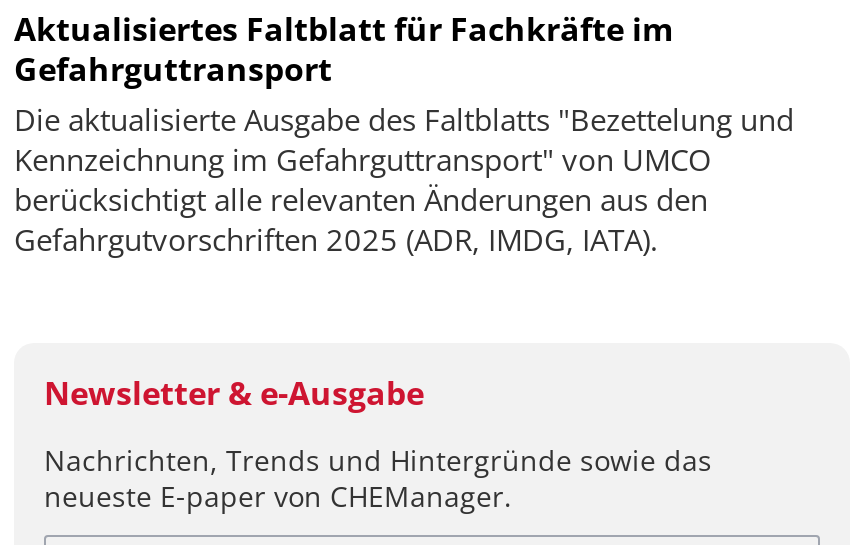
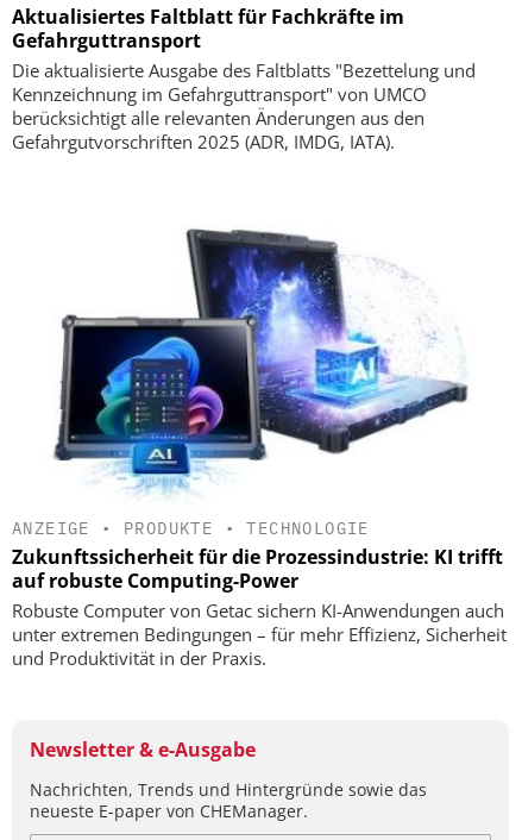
+ [image]
+ ANZEIGE • PRODUKTE • TECHNOLOGIE
+ Zukunftssicherheit für die Prozessindustrie: KI trifft
+ auf robuste Computing-Power
+ Robuste Computer von Getac sichern KI-Anwendungen auch
+ unter extremen Bedingungen – für mehr Effizienz, Sicherheit
+ und Produktivität in der Praxis.
